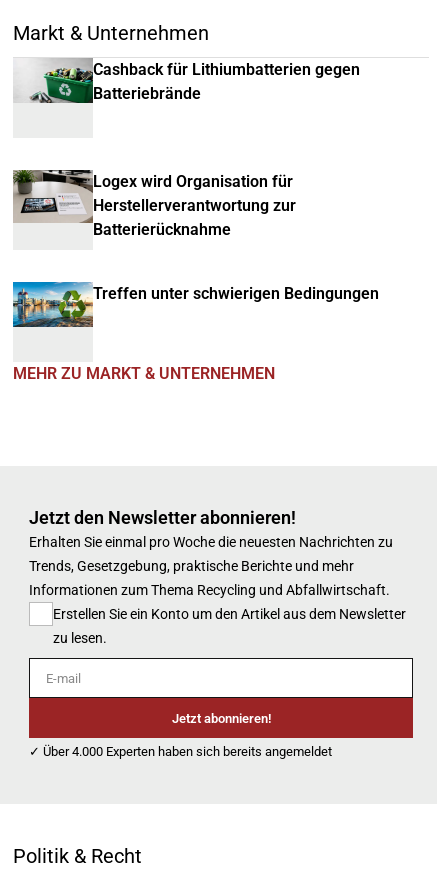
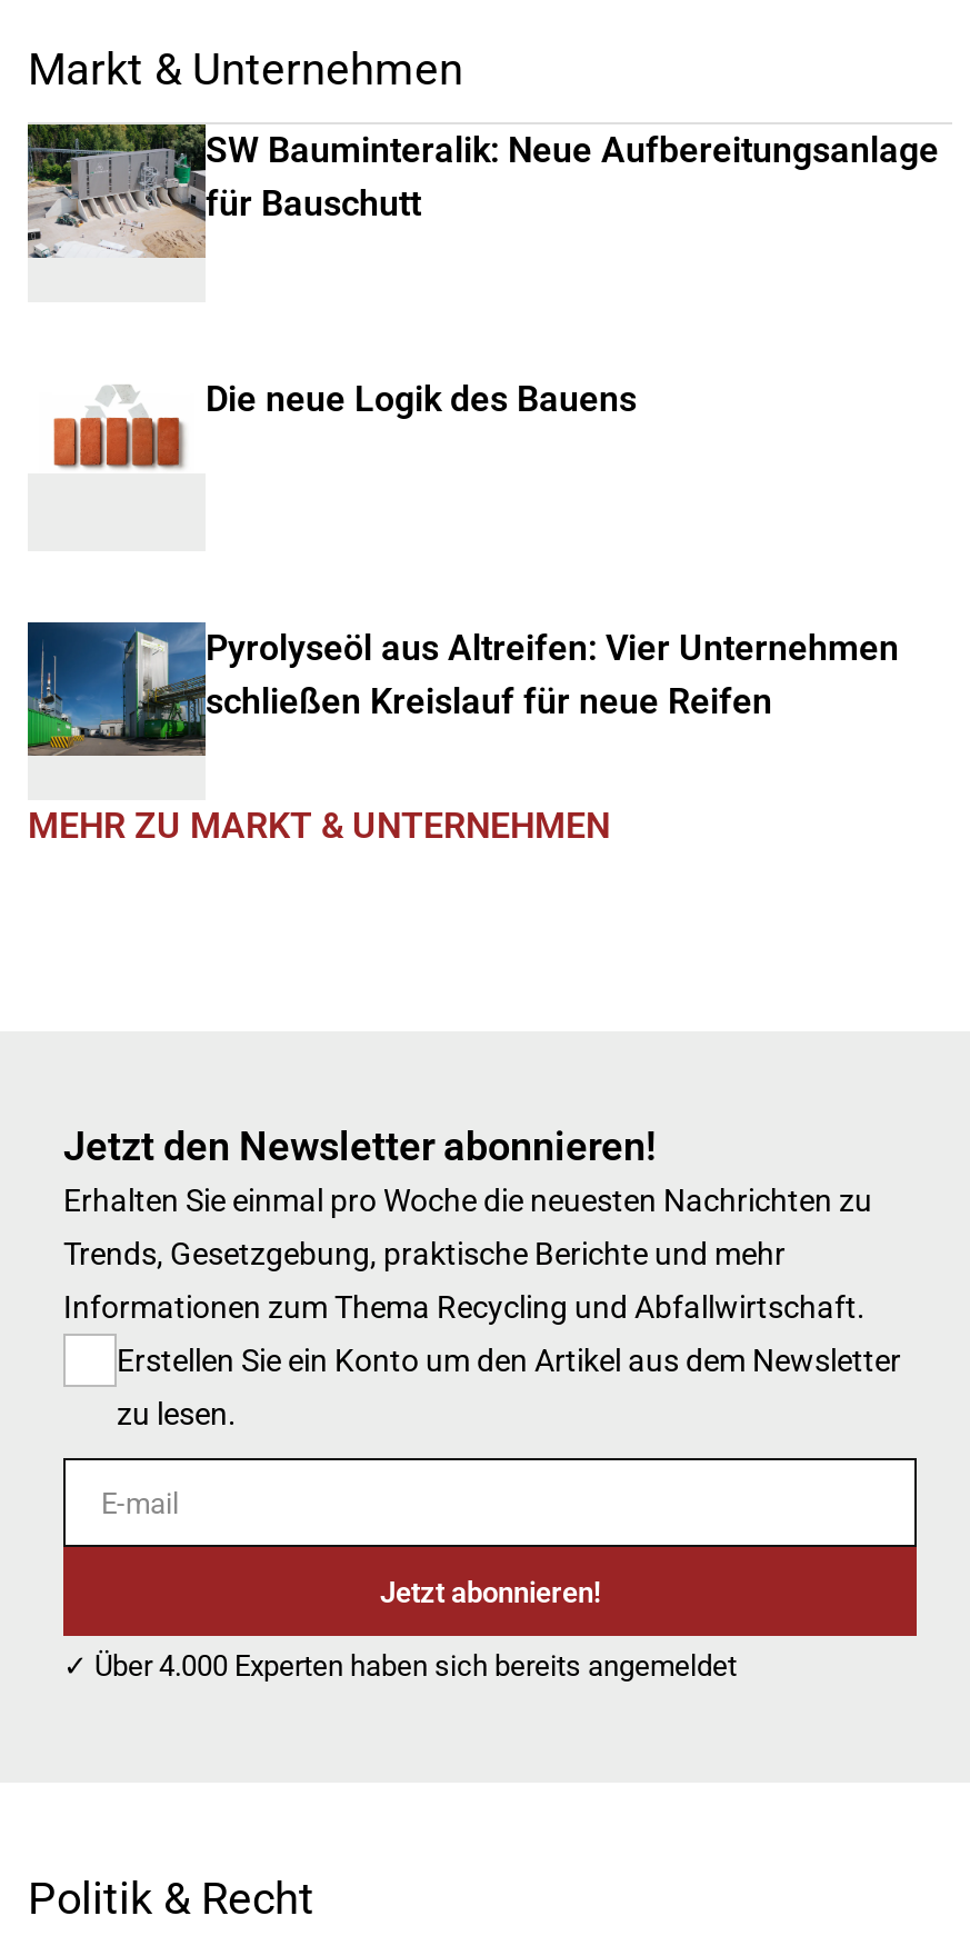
- [image]
- Cashback für Lithiumbatterien gegen
- Batteriebrände
+ [image]
+ SW Bauminteralik: Neue Aufbereitungsanlage
+ für Bauschutt

- [image]
- Logex wird Organisation für
- Herstellerverantwortung zur
- Batterierücknahme
+ [image]
+ Die neue Logik des Bauens

- [image]
- Treffen unter schwierigen Bedingungen
+ [image]
+ Pyrolyseöl aus Altreifen: Vier Unternehmen
+ schließen Kreislauf für neue Reifen
